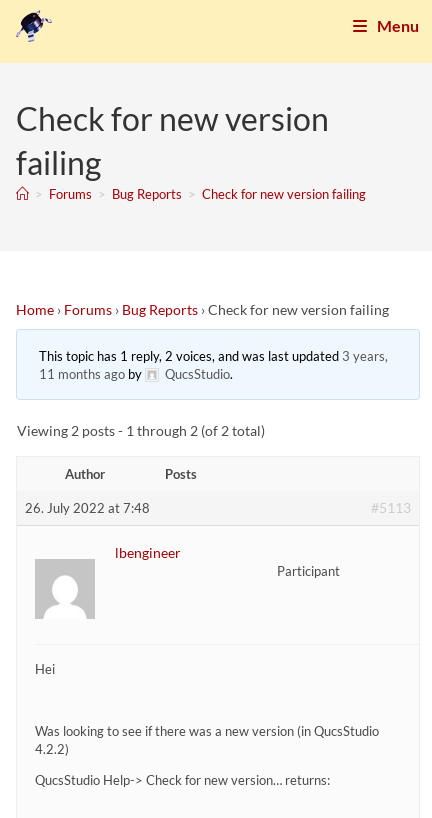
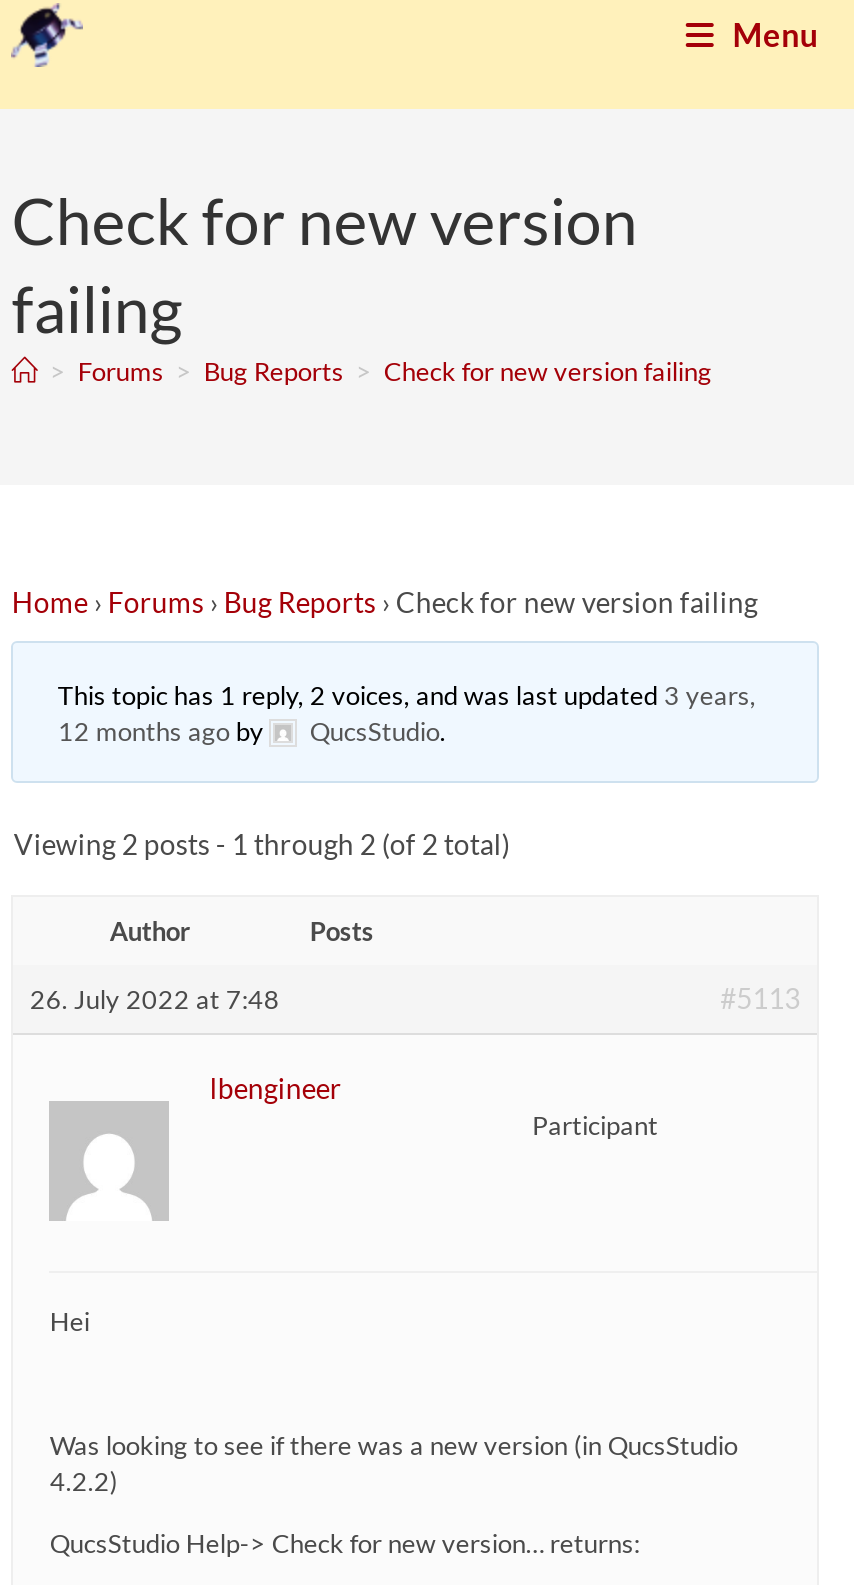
- 11 months ago by QucsStudio.
+ 12 months ago by QucsStudio.
